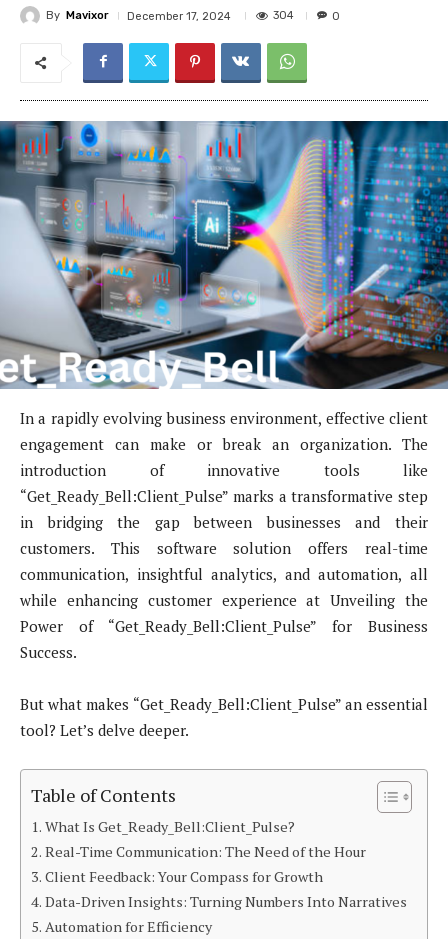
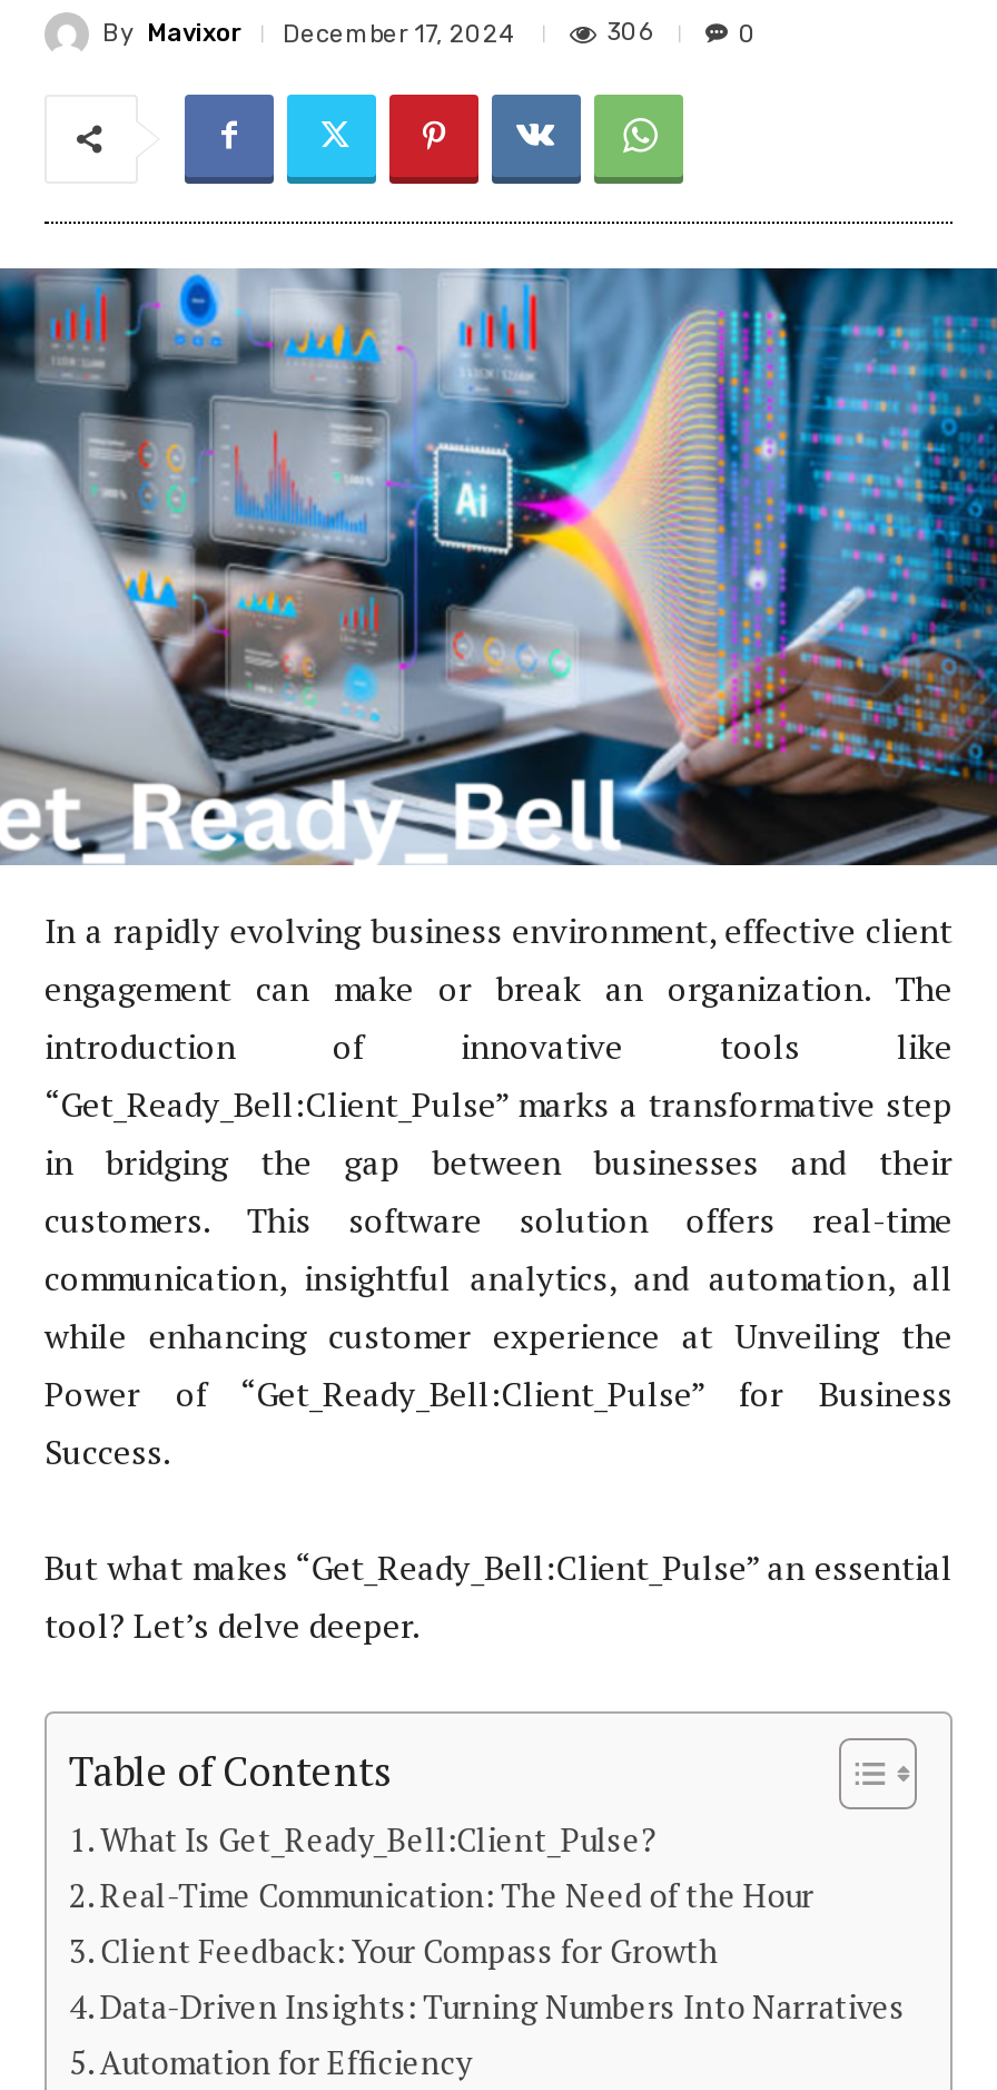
- 304
+ 306
